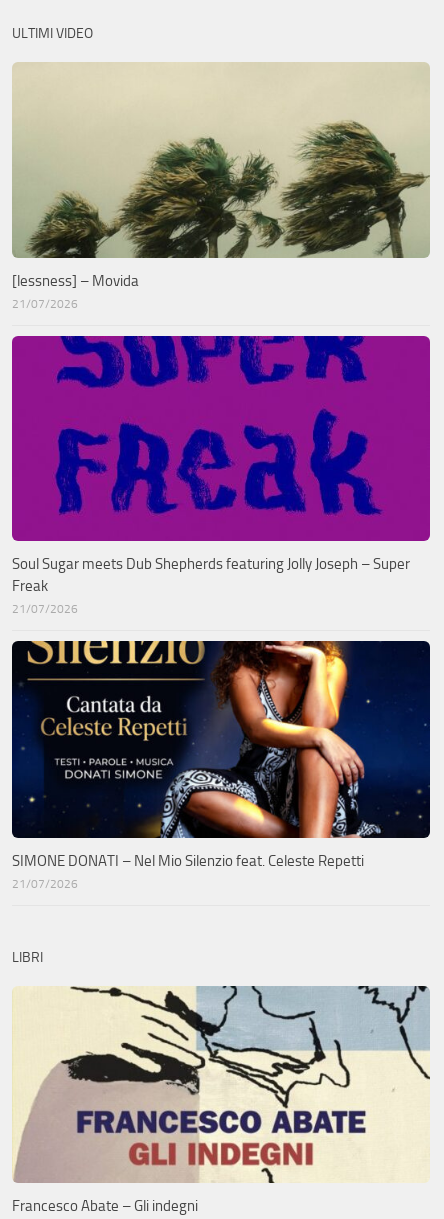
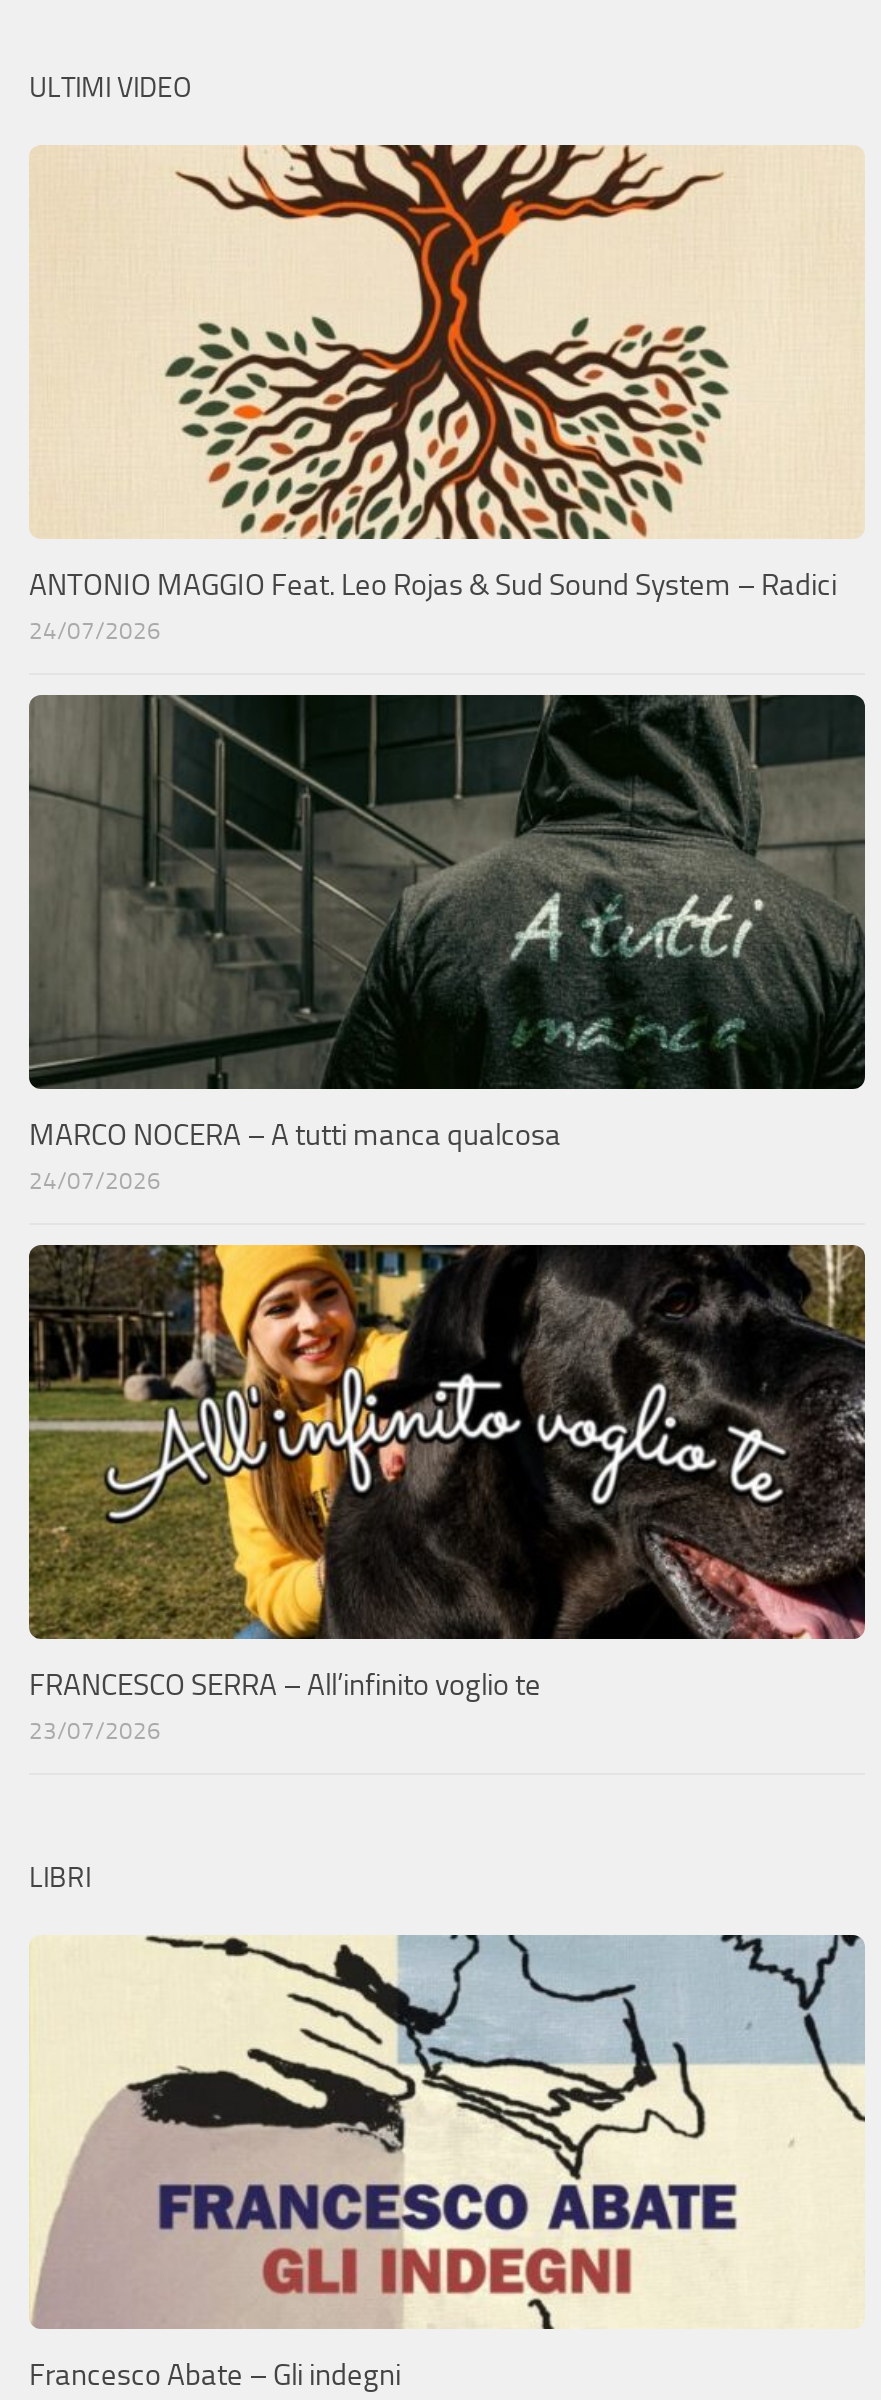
- [image]
- [lessness] – Movida
- 21/07/2026
+ [image]
+ ANTONIO MAGGIO Feat. Leo Rojas & Sud Sound System – Radici
+ 24/07/2026

- [image]
- Soul Sugar meets Dub Shepherds featuring Jolly Joseph – Super
- Freak
- 21/07/2026
+ [image]
+ MARCO NOCERA – A tutti manca qualcosa
+ 24/07/2026

- [image]
- SIMONE DONATI – Nel Mio Silenzio feat. Celeste Repetti
- 21/07/2026
+ [image]
+ FRANCESCO SERRA – All’infinito voglio te
+ 23/07/2026
